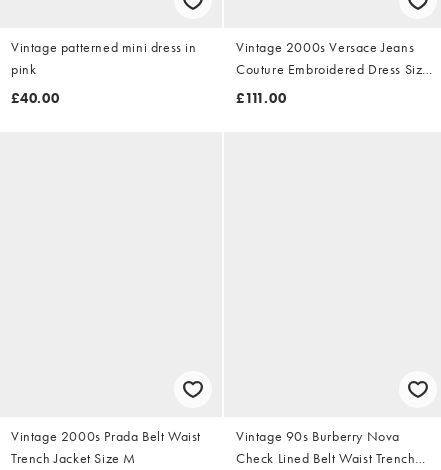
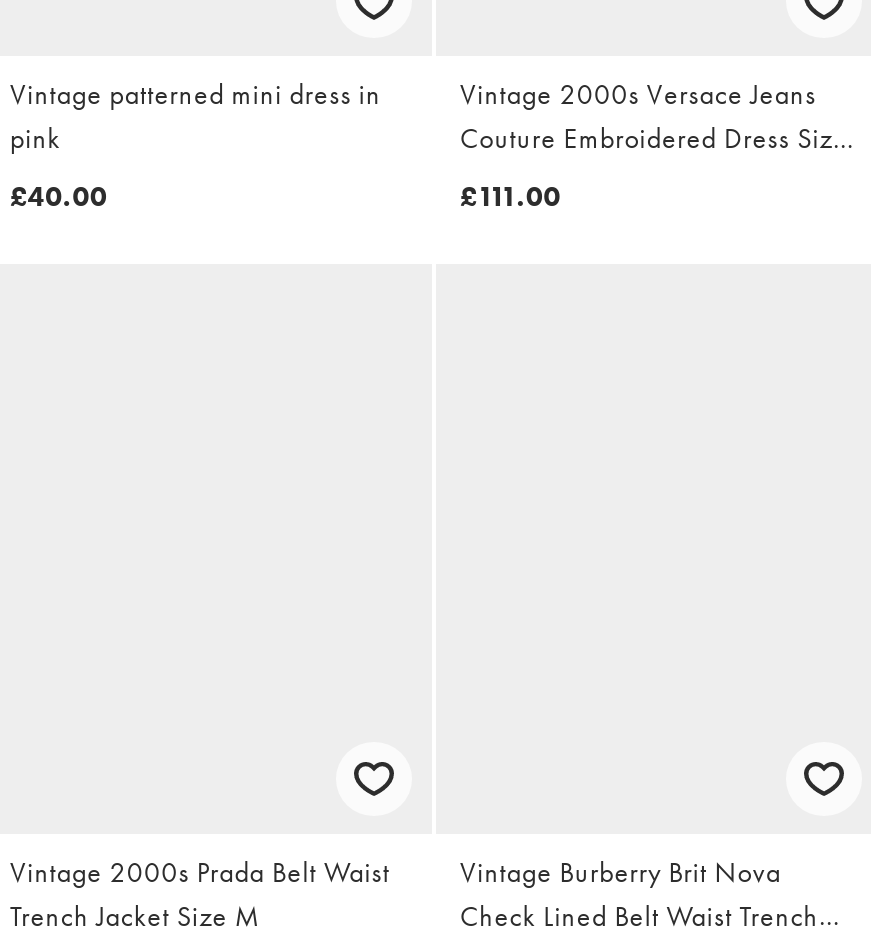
- Vintage 90s Burberry Nova
+ Vintage Burberry Brit Nova
